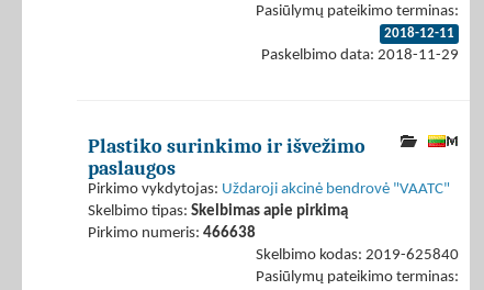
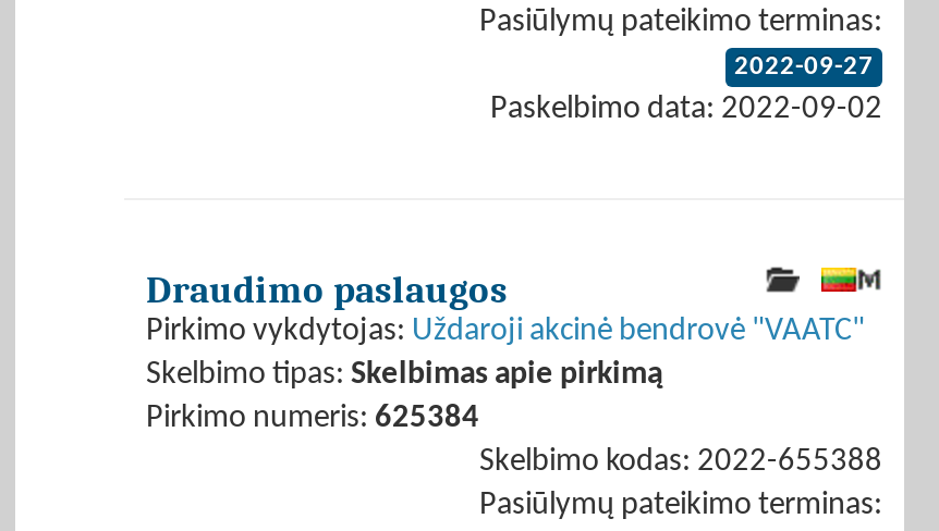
- 2018-12-11
- Paskelbimo data: 2018-11-29
+ 2022-09-27
+ Paskelbimo data: 2022-09-02

- Plastiko surinkimo ir išvežimo
- paslaugos
+ Draudimo paslaugos

- Pirkimo numeris: 466638
+ Pirkimo numeris: 625384

- Skelbimo kodas: 2019-625840
+ Skelbimo kodas: 2022-655388
